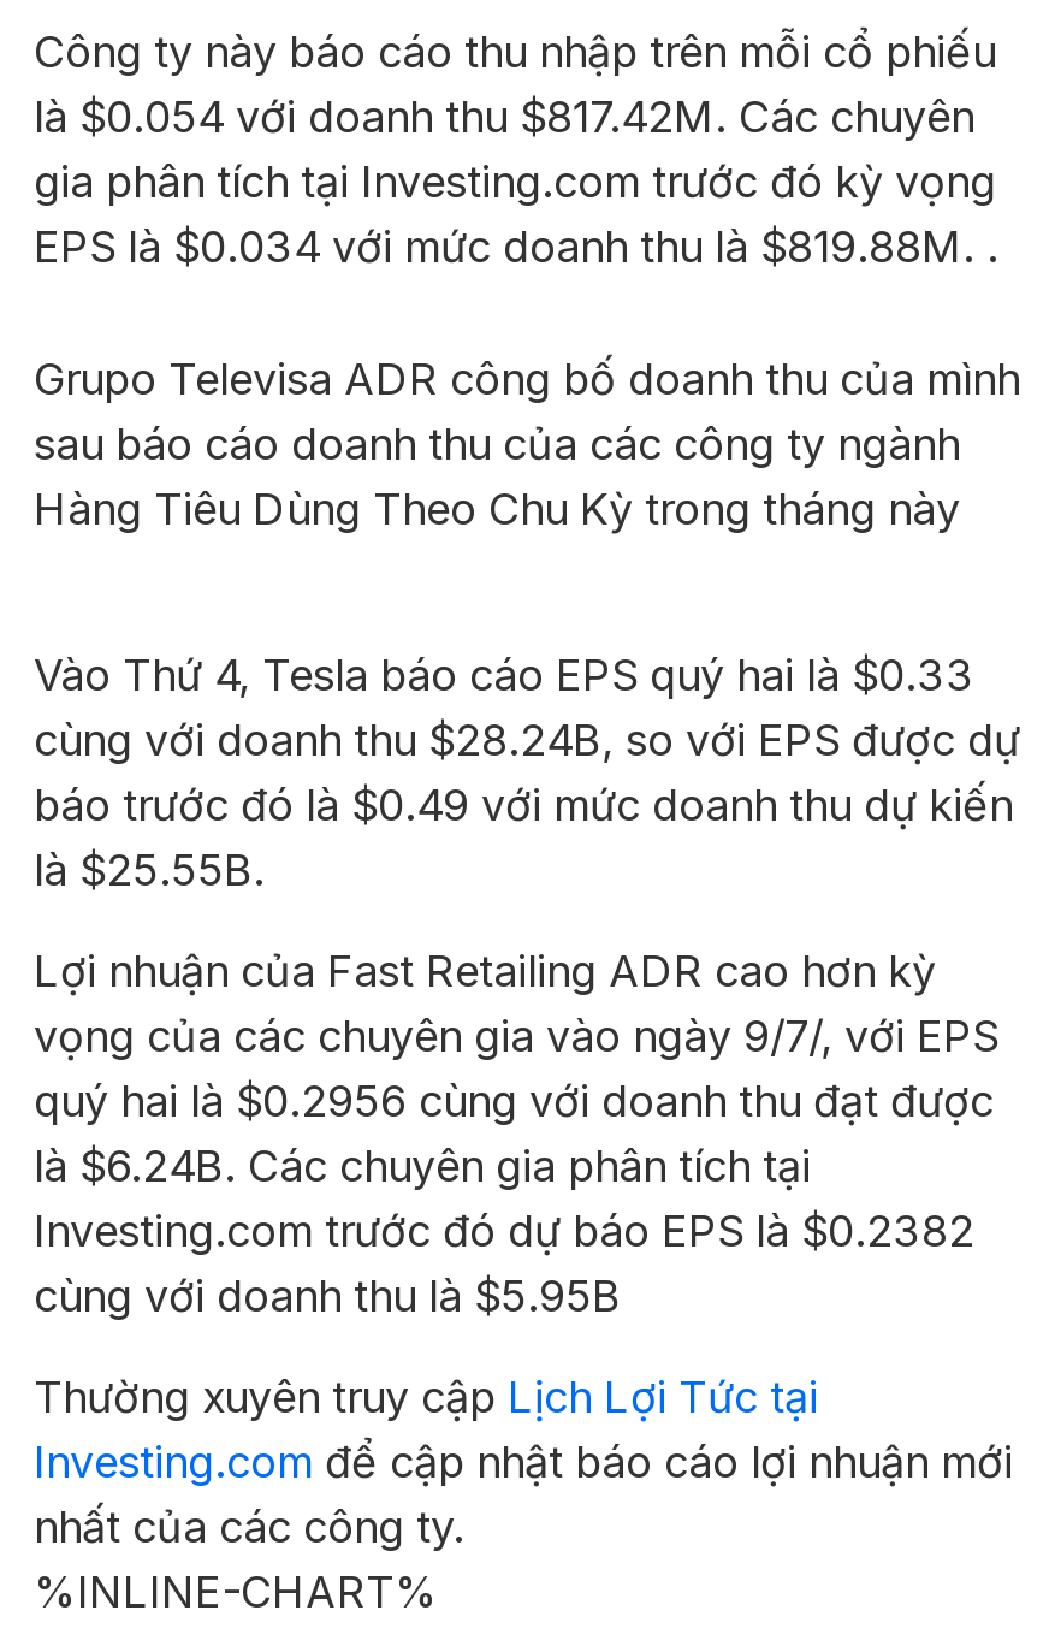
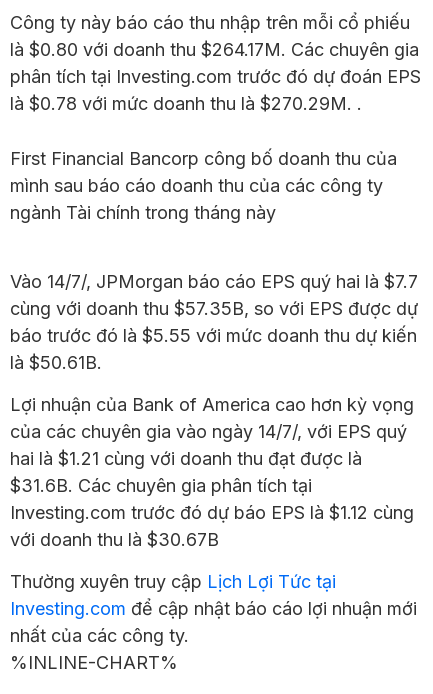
- là $0.054 với doanh thu $817.42M. Các chuyên
- gia phân tích tại Investing.com trước đó kỳ vọng
- EPS là $0.034 với mức doanh thu là $819.88M. .
+ là $0.80 với doanh thu $264.17M. Các chuyên gia
+ phân tích tại Investing.com trước đó dự đoán EPS
+ là $0.78 với mức doanh thu là $270.29M. .

- Grupo Televisa ADR công bố doanh thu của mình
- sau báo cáo doanh thu của các công ty ngành
- Hàng Tiêu Dùng Theo Chu Kỳ trong tháng này
+ First Financial Bancorp công bố doanh thu của
+ mình sau báo cáo doanh thu của các công ty
+ ngành Tài chính trong tháng này

- Vào Thứ 4, Tesla báo cáo EPS quý hai là $0.33
- cùng với doanh thu $28.24B, so với EPS được dự
- báo trước đó là $0.49 với mức doanh thu dự kiến
- là $25.55B.
+ Vào 14/7/, JPMorgan báo cáo EPS quý hai là $7.7
+ cùng với doanh thu $57.35B, so với EPS được dự
+ báo trước đó là $5.55 với mức doanh thu dự kiến
+ là $50.61B.

- Lợi nhuận của Fast Retailing ADR cao hơn kỳ
- vọng của các chuyên gia vào ngày 9/7/, với EPS
- quý hai là $0.2956 cùng với doanh thu đạt được
- là $6.24B. Các chuyên gia phân tích tại
- Investing.com trước đó dự báo EPS là $0.2382
- cùng với doanh thu là $5.95B
+ Lợi nhuận của Bank of America cao hơn kỳ vọng
+ của các chuyên gia vào ngày 14/7/, với EPS quý
+ hai là $1.21 cùng với doanh thu đạt được là
+ $31.6B. Các chuyên gia phân tích tại
+ Investing.com trước đó dự báo EPS là $1.12 cùng
+ với doanh thu là $30.67B
